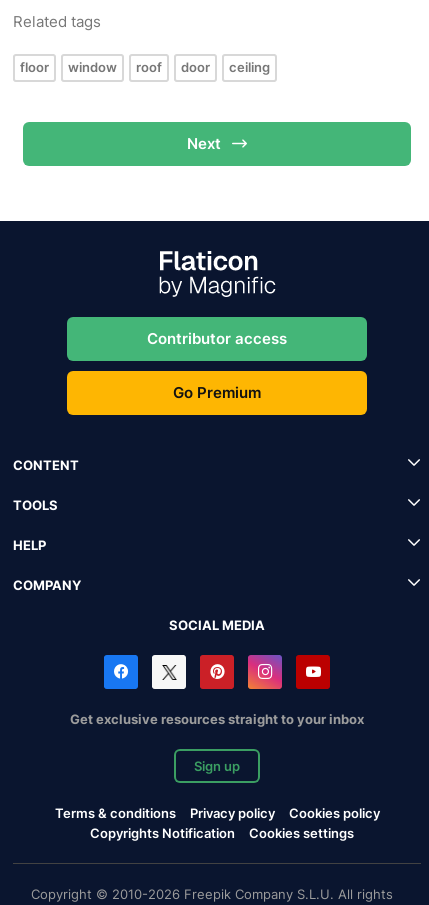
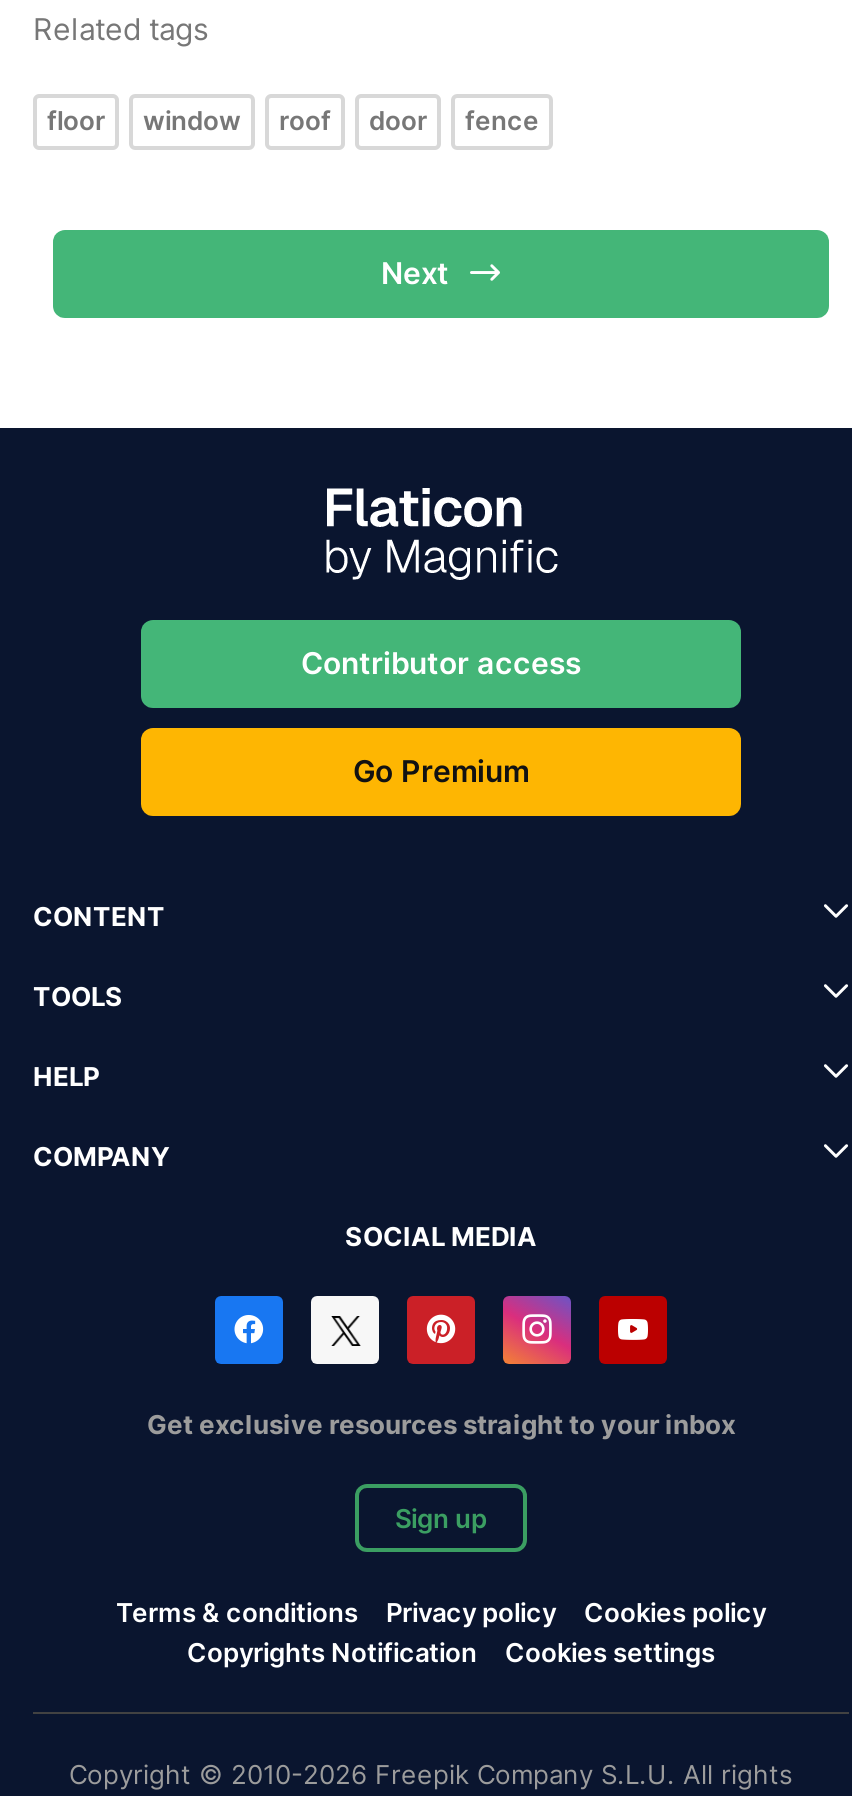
- ceiling
+ fence
